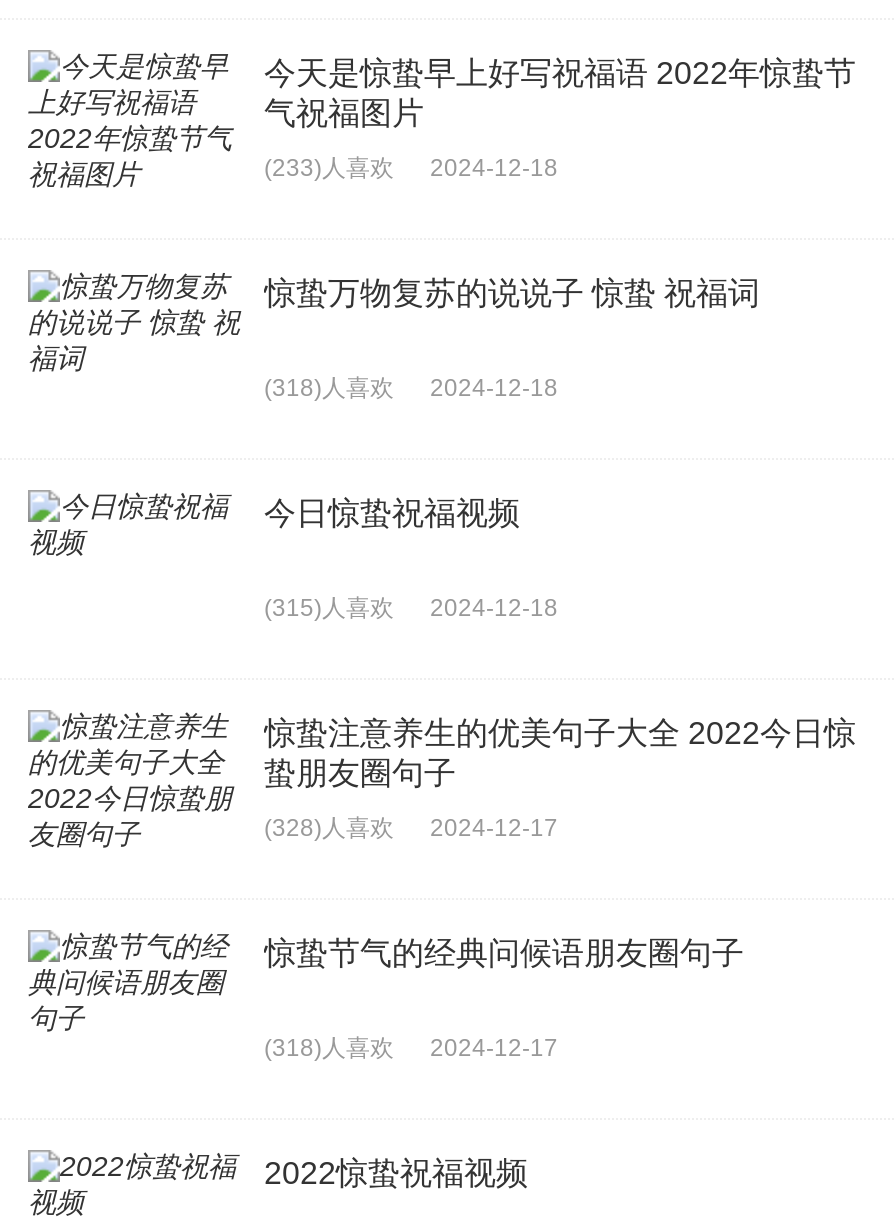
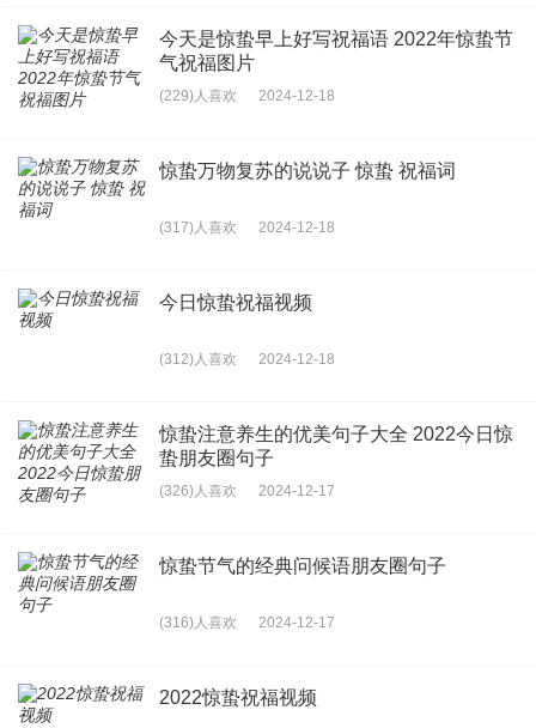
- (233)人喜欢 2024-12-18
+ (229)人喜欢 2024-12-18

- (318)人喜欢 2024-12-18
+ (317)人喜欢 2024-12-18

- (315)人喜欢 2024-12-18
+ (312)人喜欢 2024-12-18

- (328)人喜欢 2024-12-17
+ (326)人喜欢 2024-12-17

- (318)人喜欢 2024-12-17
+ (316)人喜欢 2024-12-17
